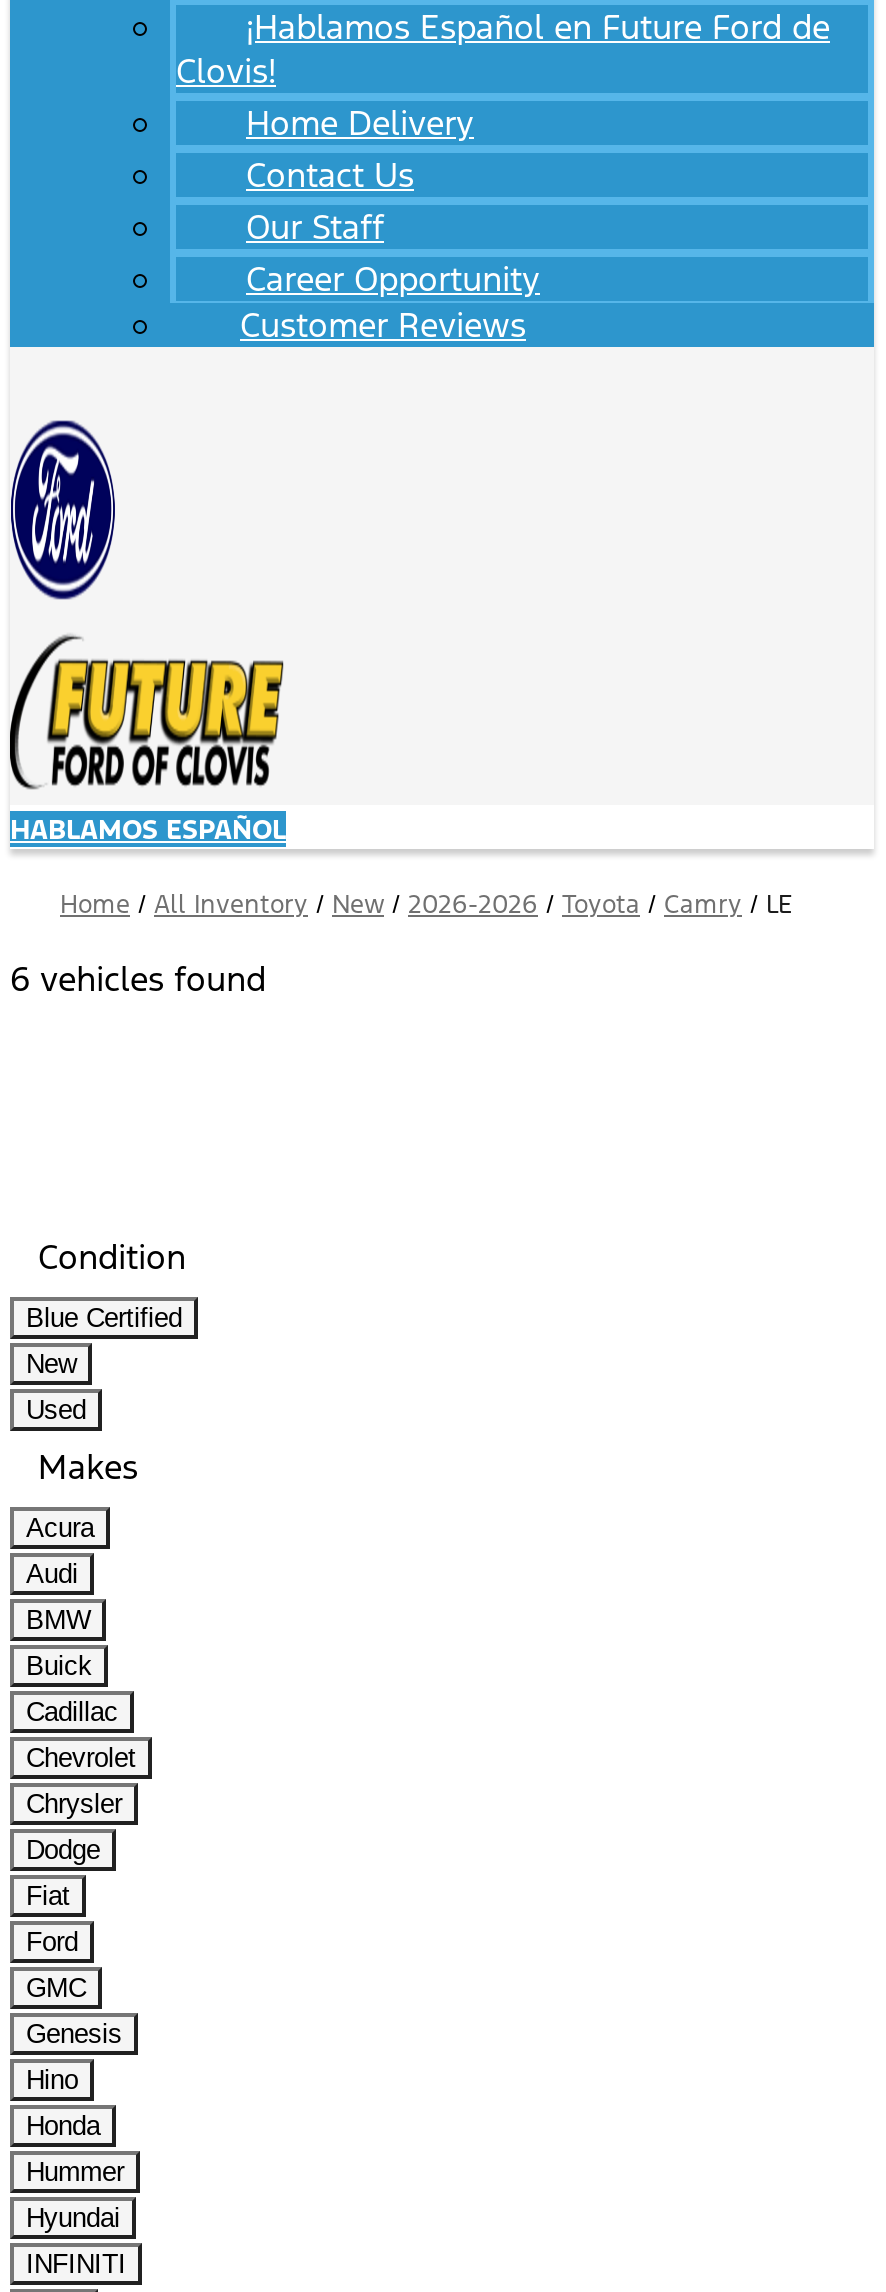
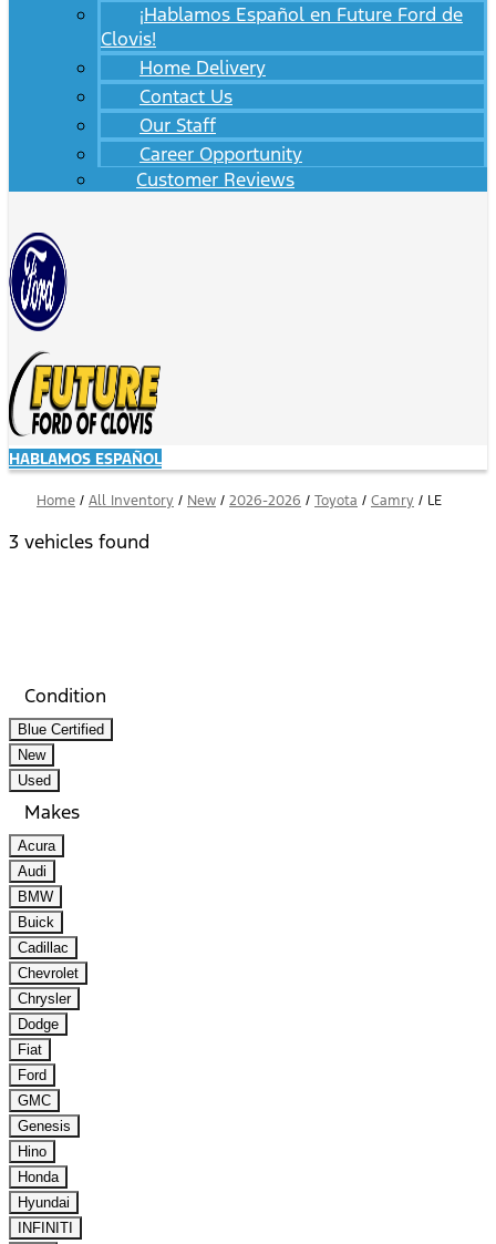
- 6 vehicles found
+ 3 vehicles found

- Hummer
